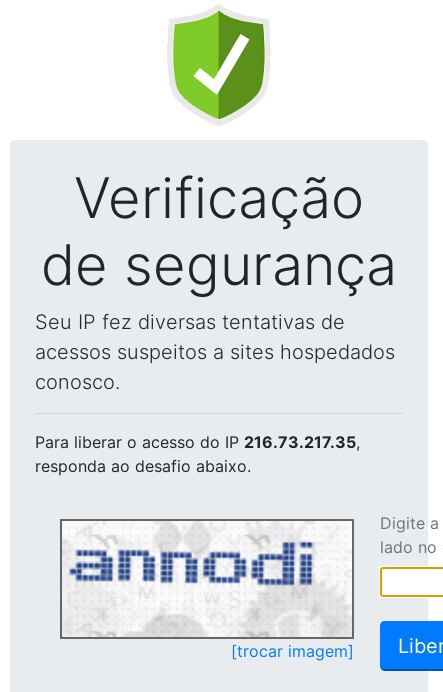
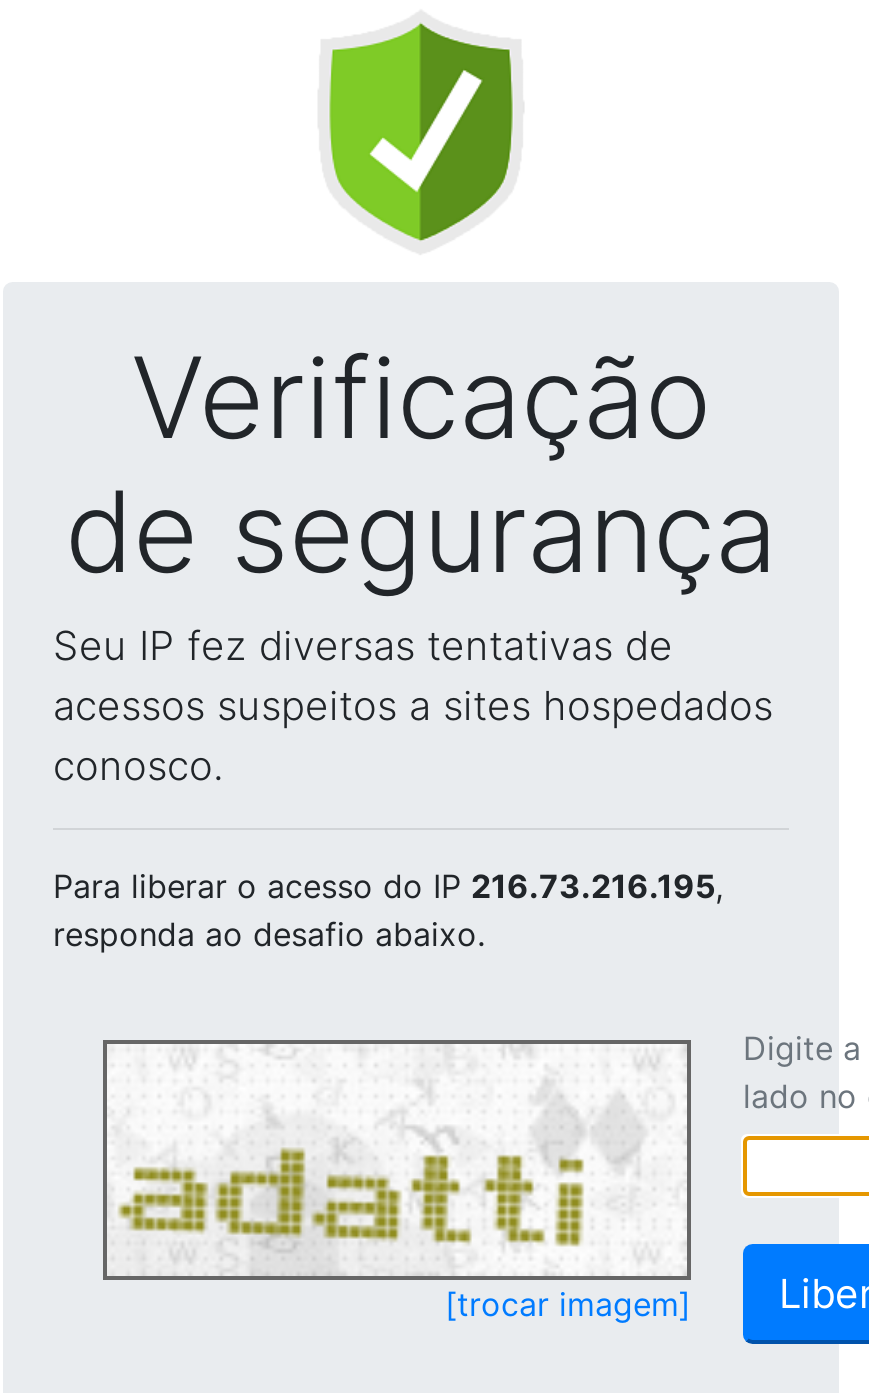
- Para liberar o acesso do IP 216.73.217.35,
+ Para liberar o acesso do IP 216.73.216.195,

- [image]
+ [image]
